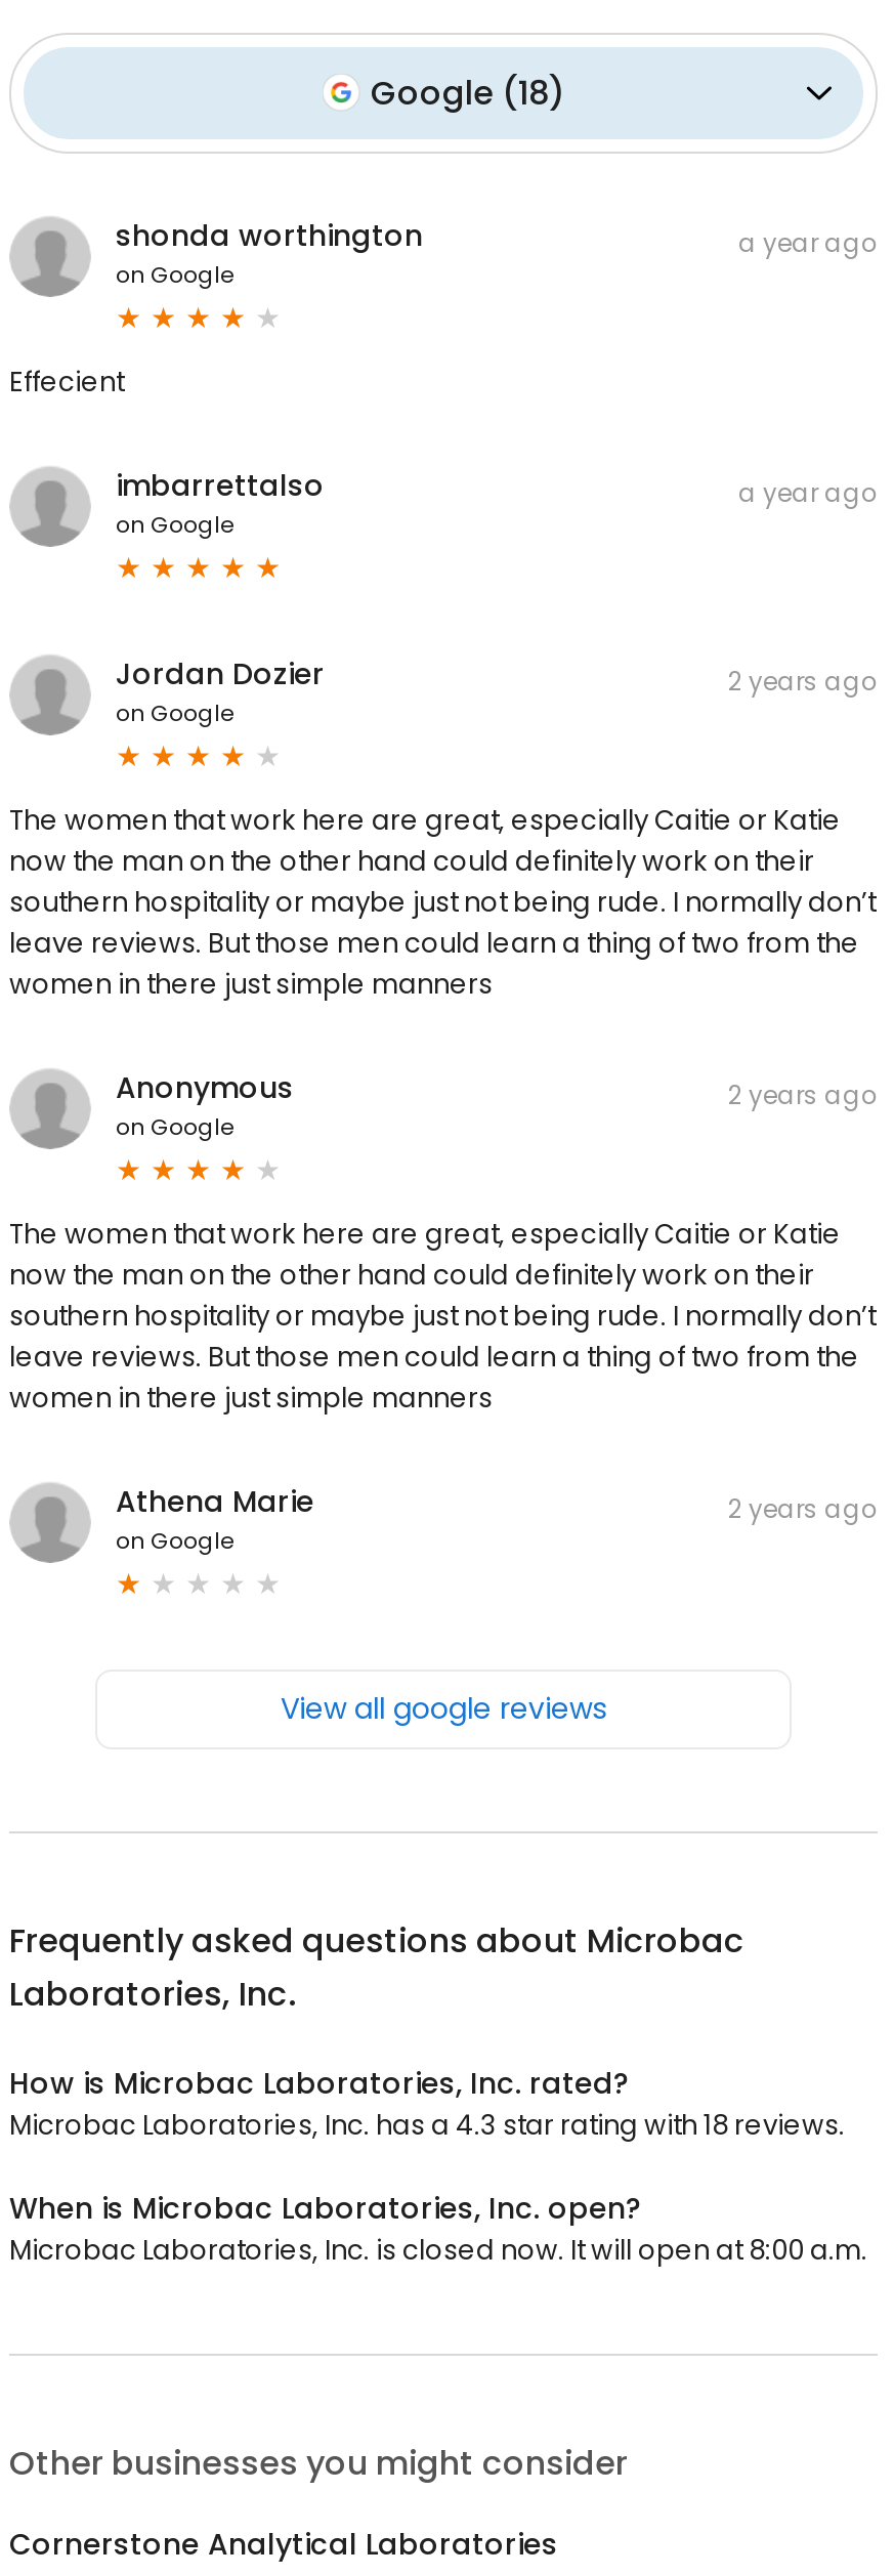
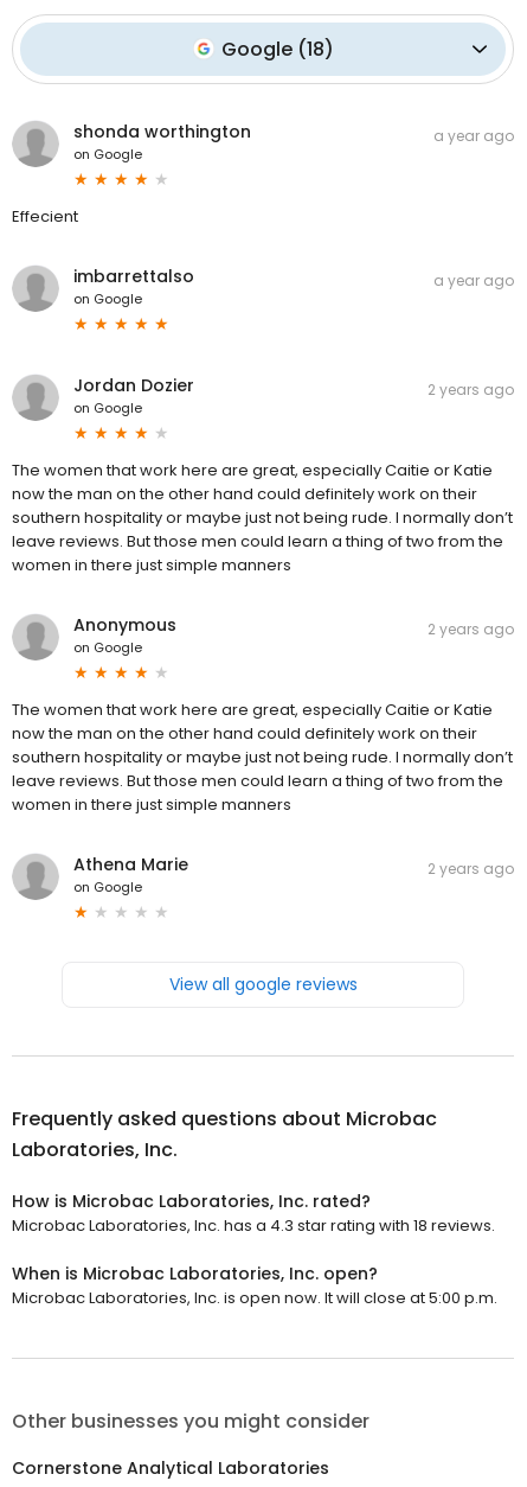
- Microbac Laboratories, Inc. is closed now. It will open at 8:00 a.m.
+ Microbac Laboratories, Inc. is open now. It will close at 5:00 p.m.
